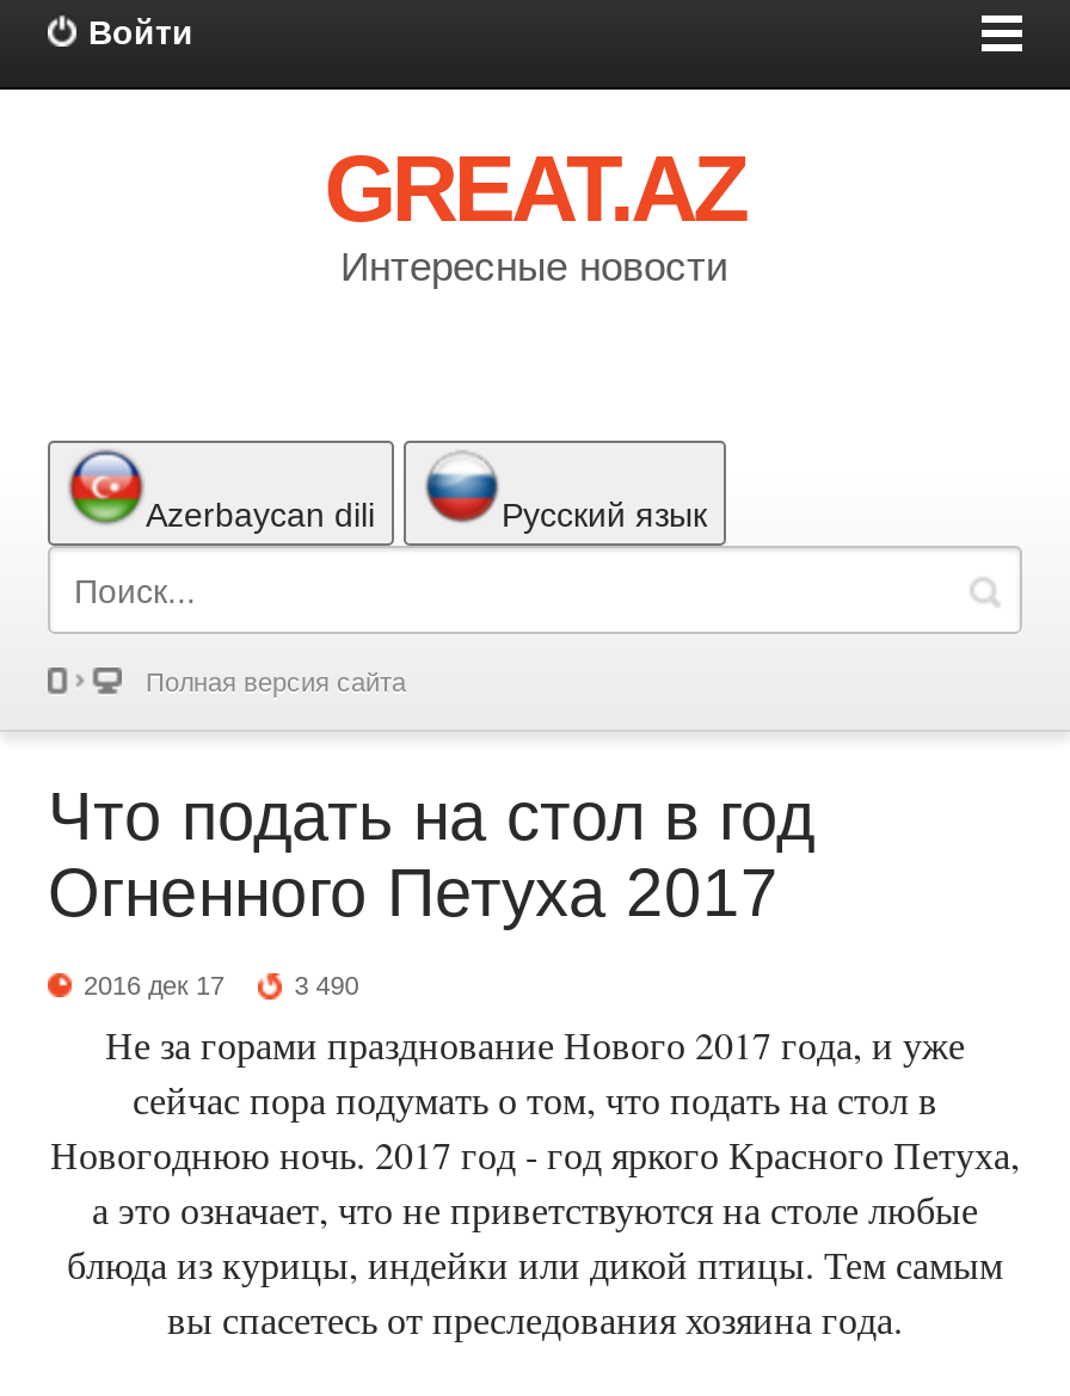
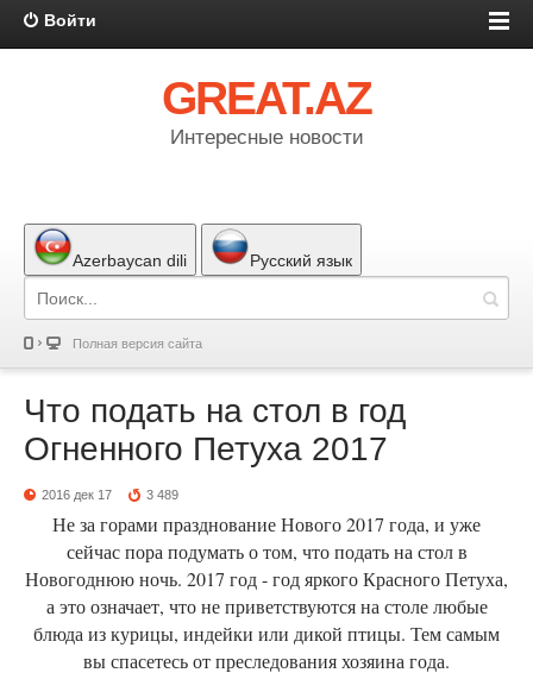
- 3 490
+ 3 489
